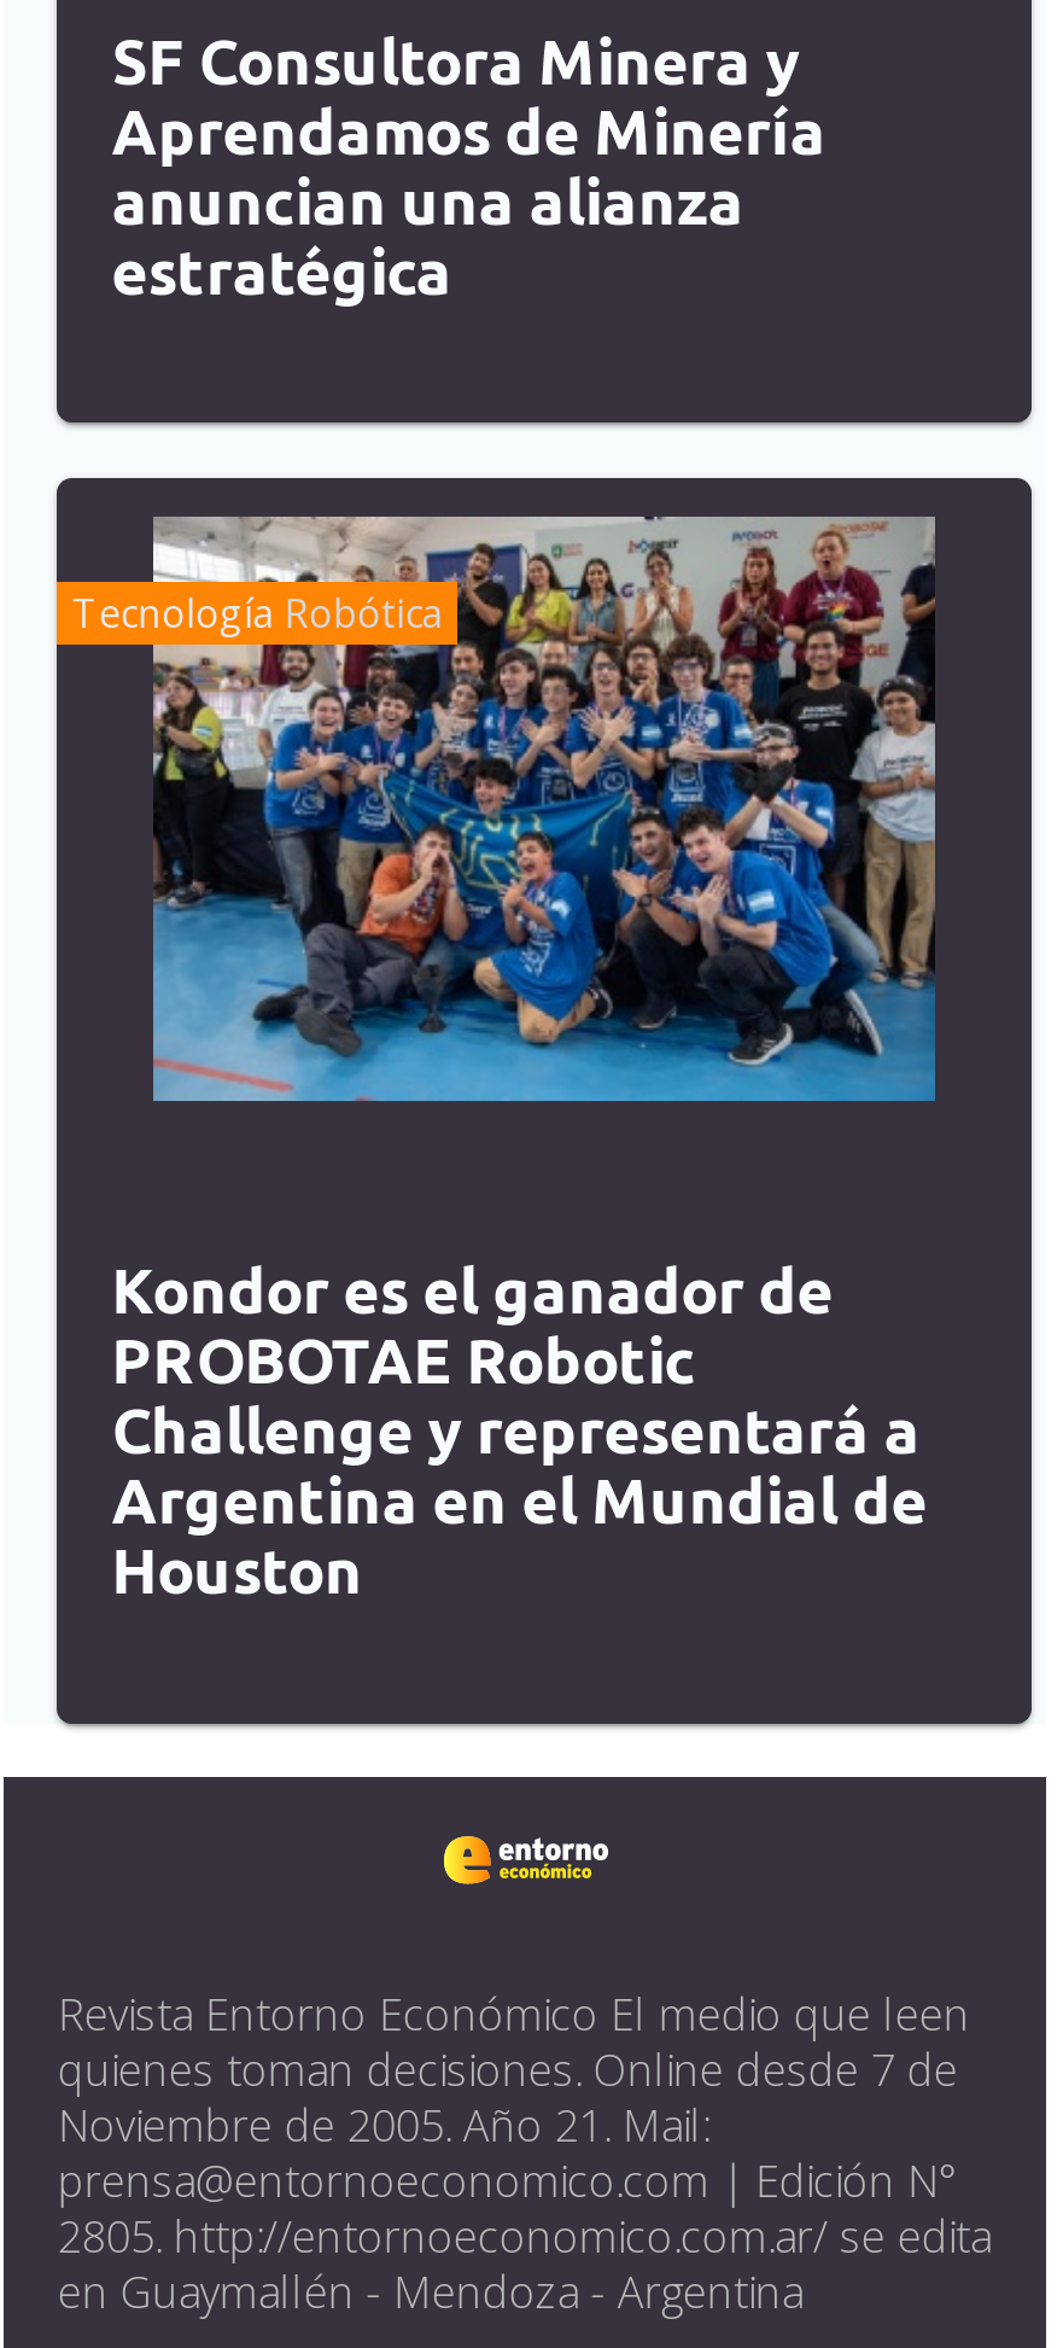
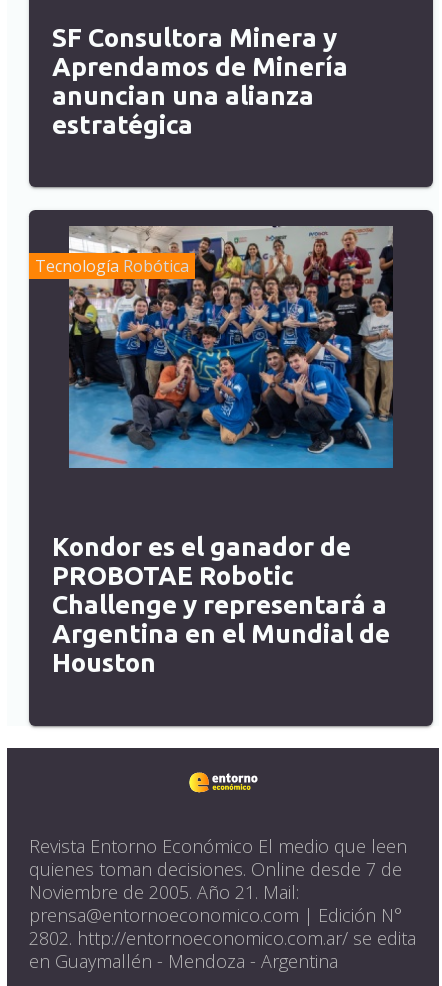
- 2805. http://entornoeconomico.com.ar/ se edita
+ 2802. http://entornoeconomico.com.ar/ se edita
